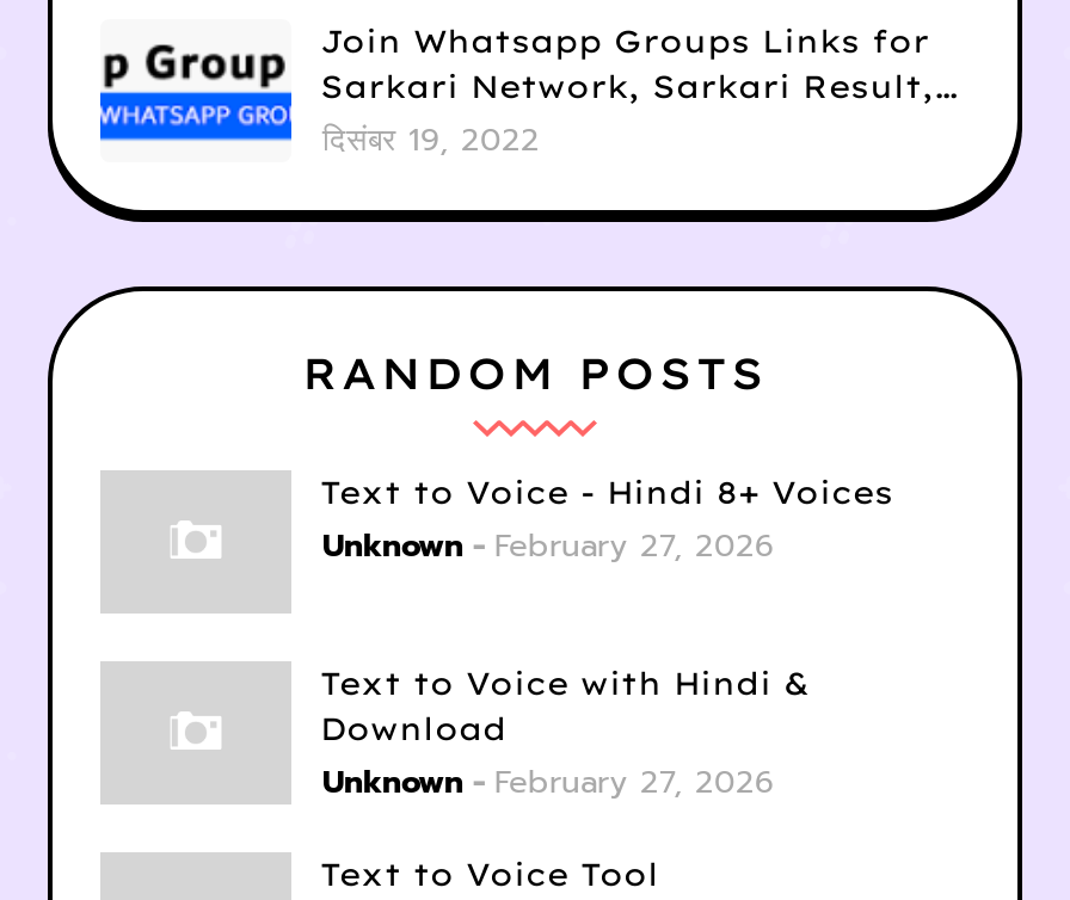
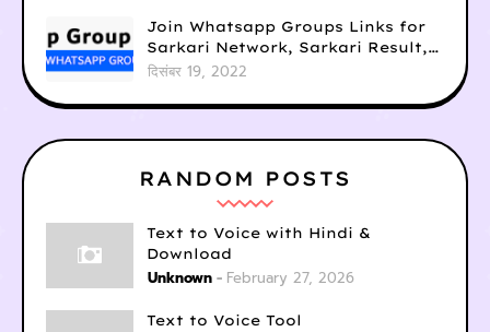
- Text to Voice - Hindi 8+ Voices
- Unknown
- February 27, 2026
